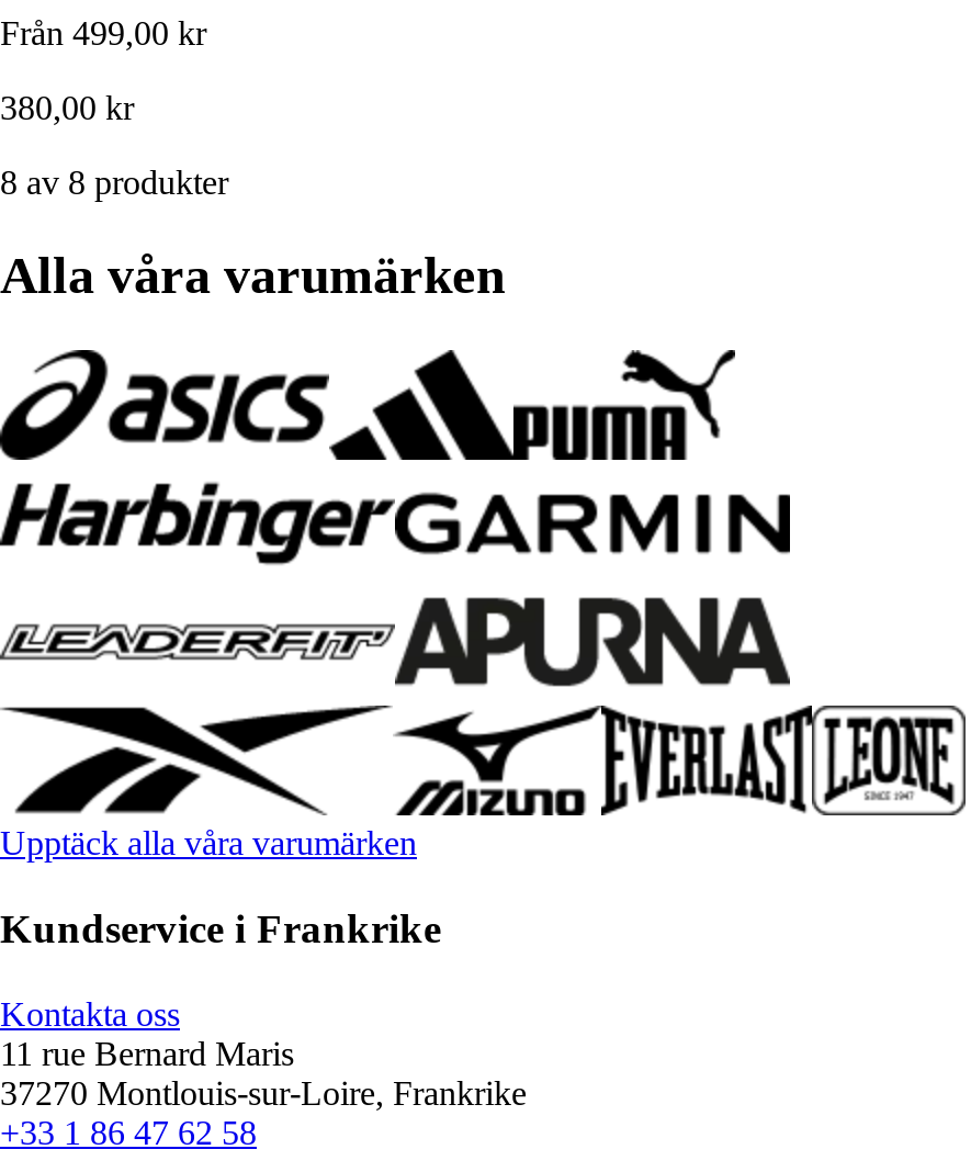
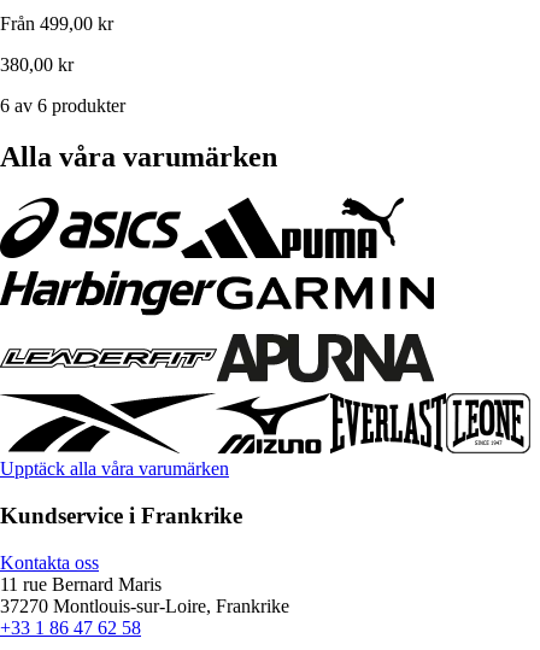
- 8 av 8 produkter
+ 6 av 6 produkter
